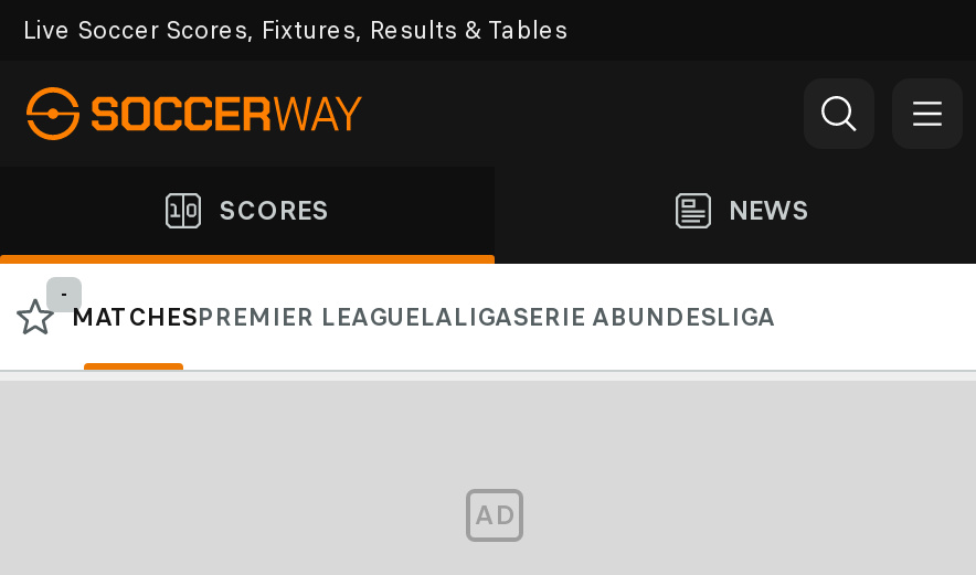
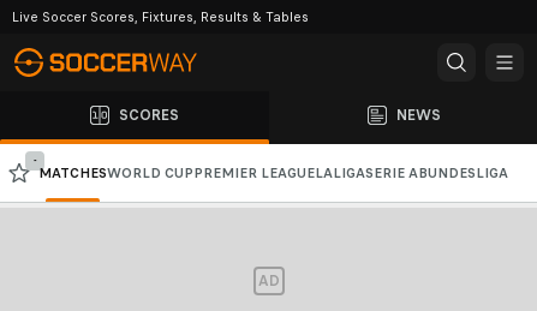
- MATCHESPREMIER LEAGUELALIGASERIE ABUNDESLIGA
+ MATCHESWORLD CUP PREMIER LEAGUELALIGASERIE A BUNDESLIGA
